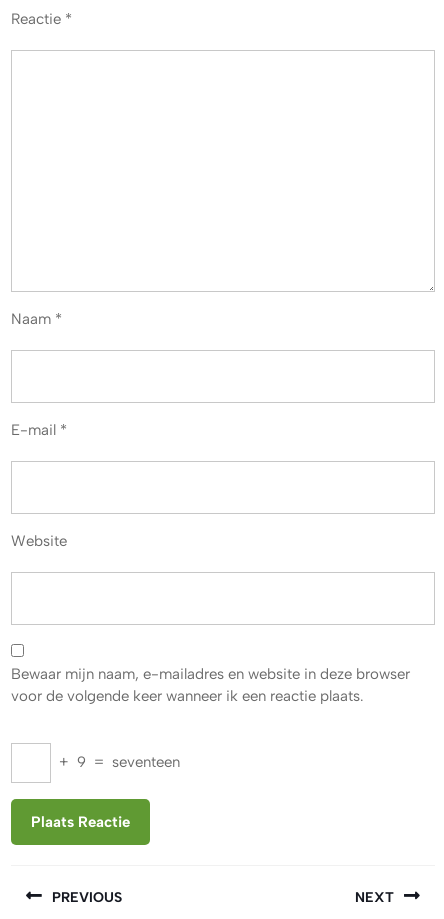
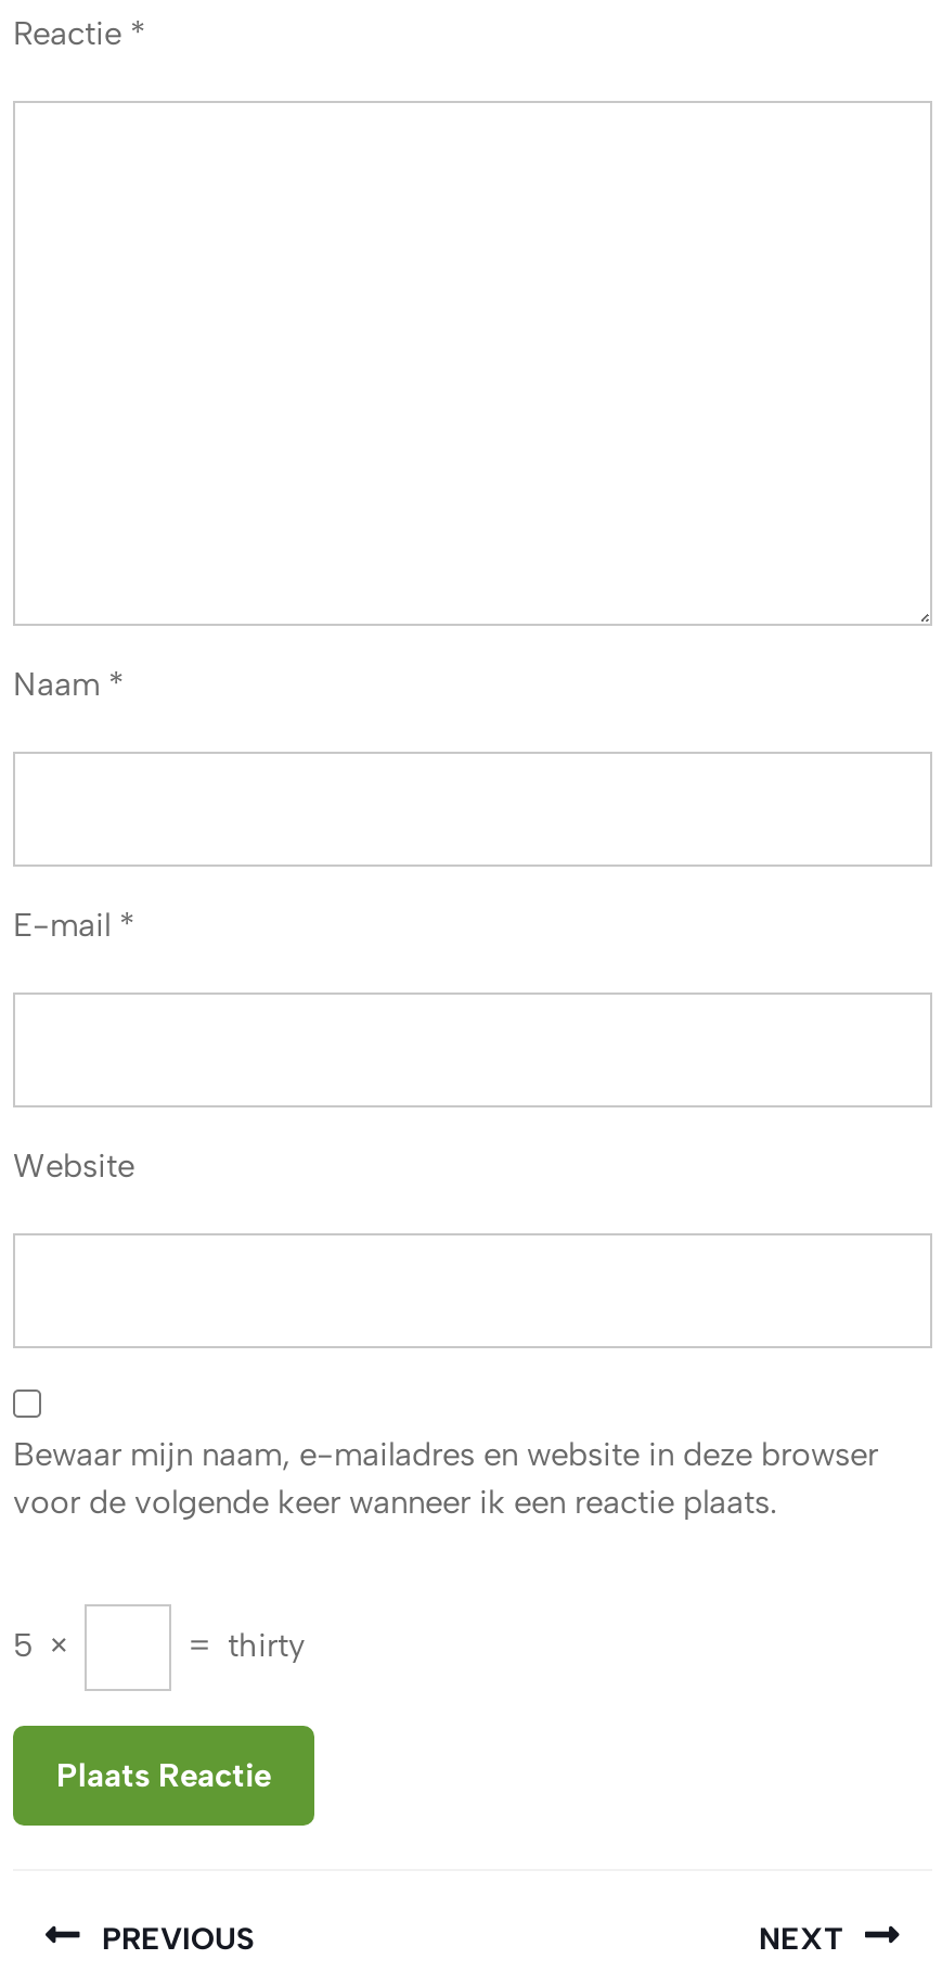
- + 9 = seventeen
+ 5 ×
+ = thirty
